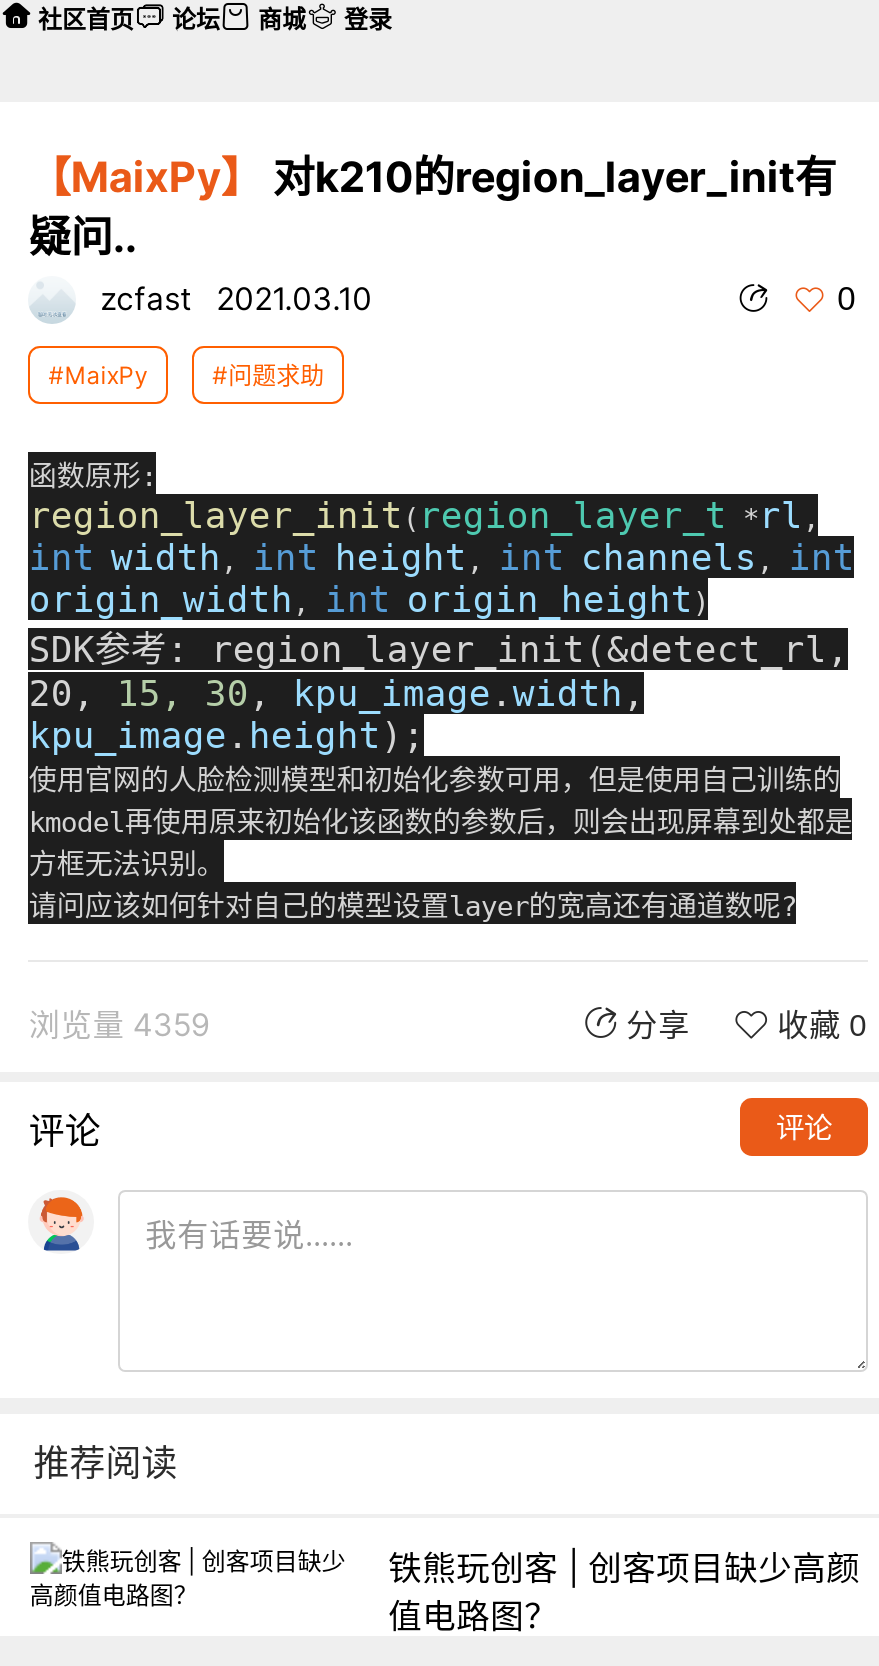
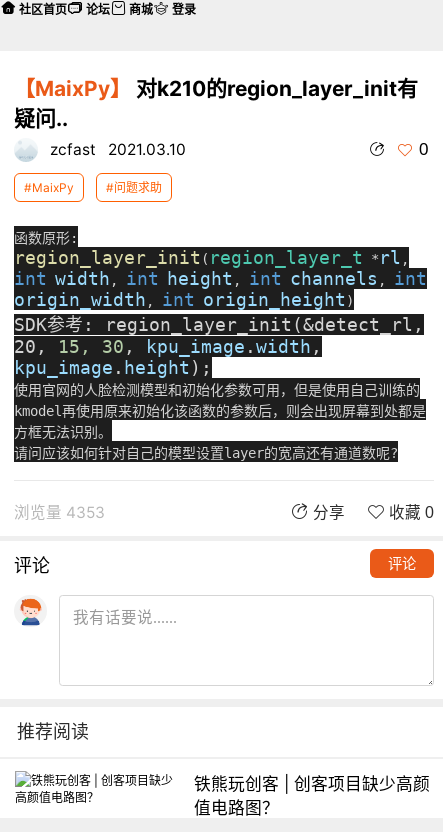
- 浏览量 4359
+ 浏览量 4353
